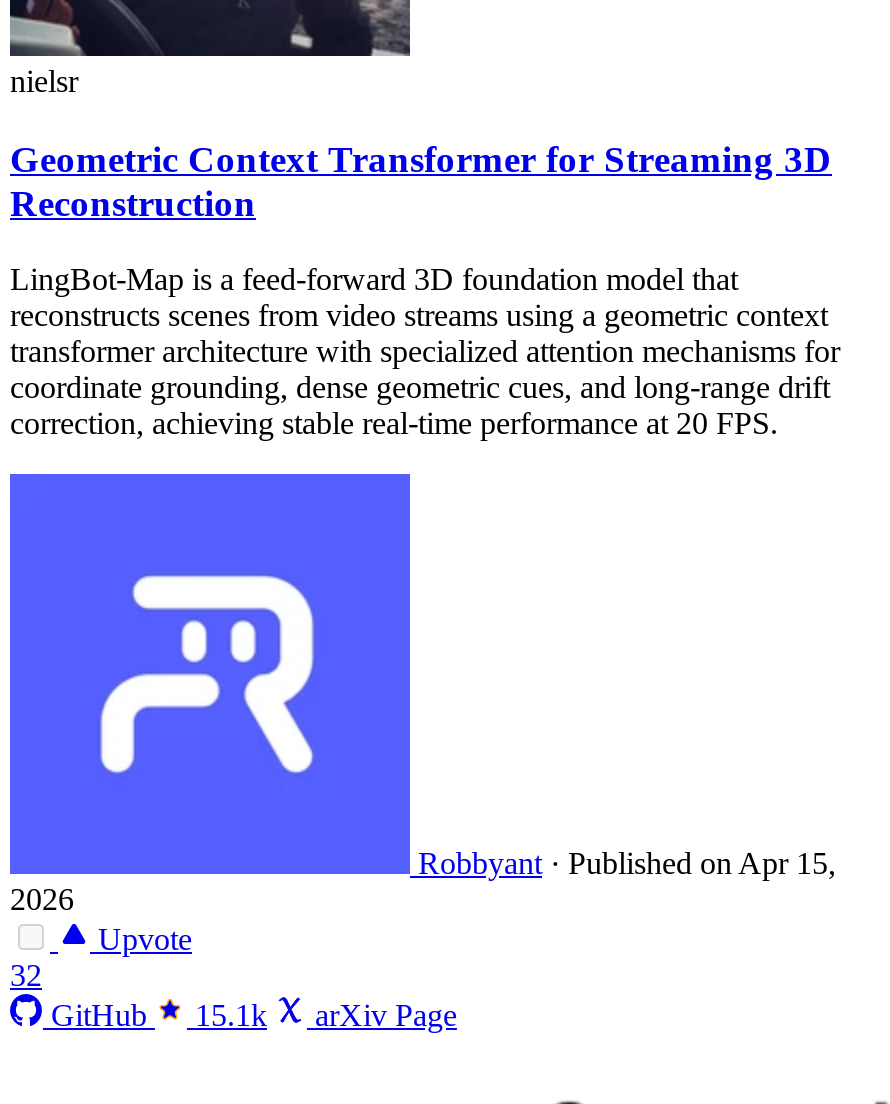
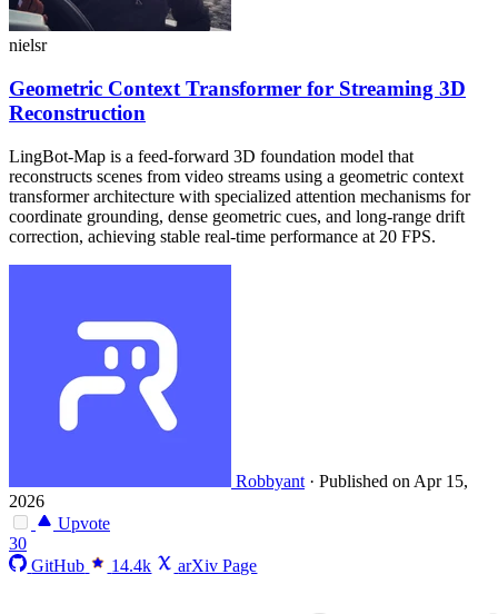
- 32
+ 30

- GitHub 15.1k arXiv Page
+ GitHub 14.4k arXiv Page
